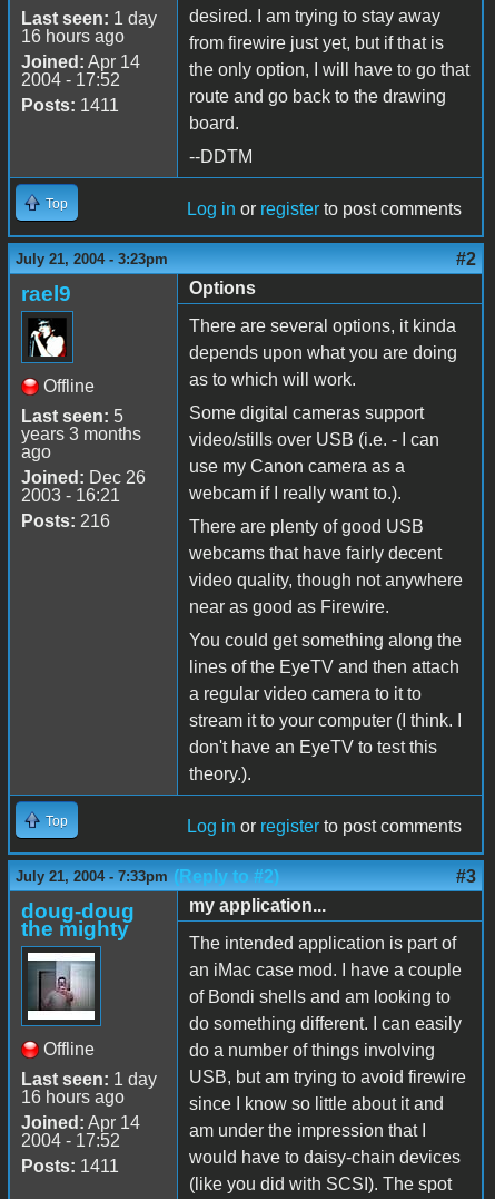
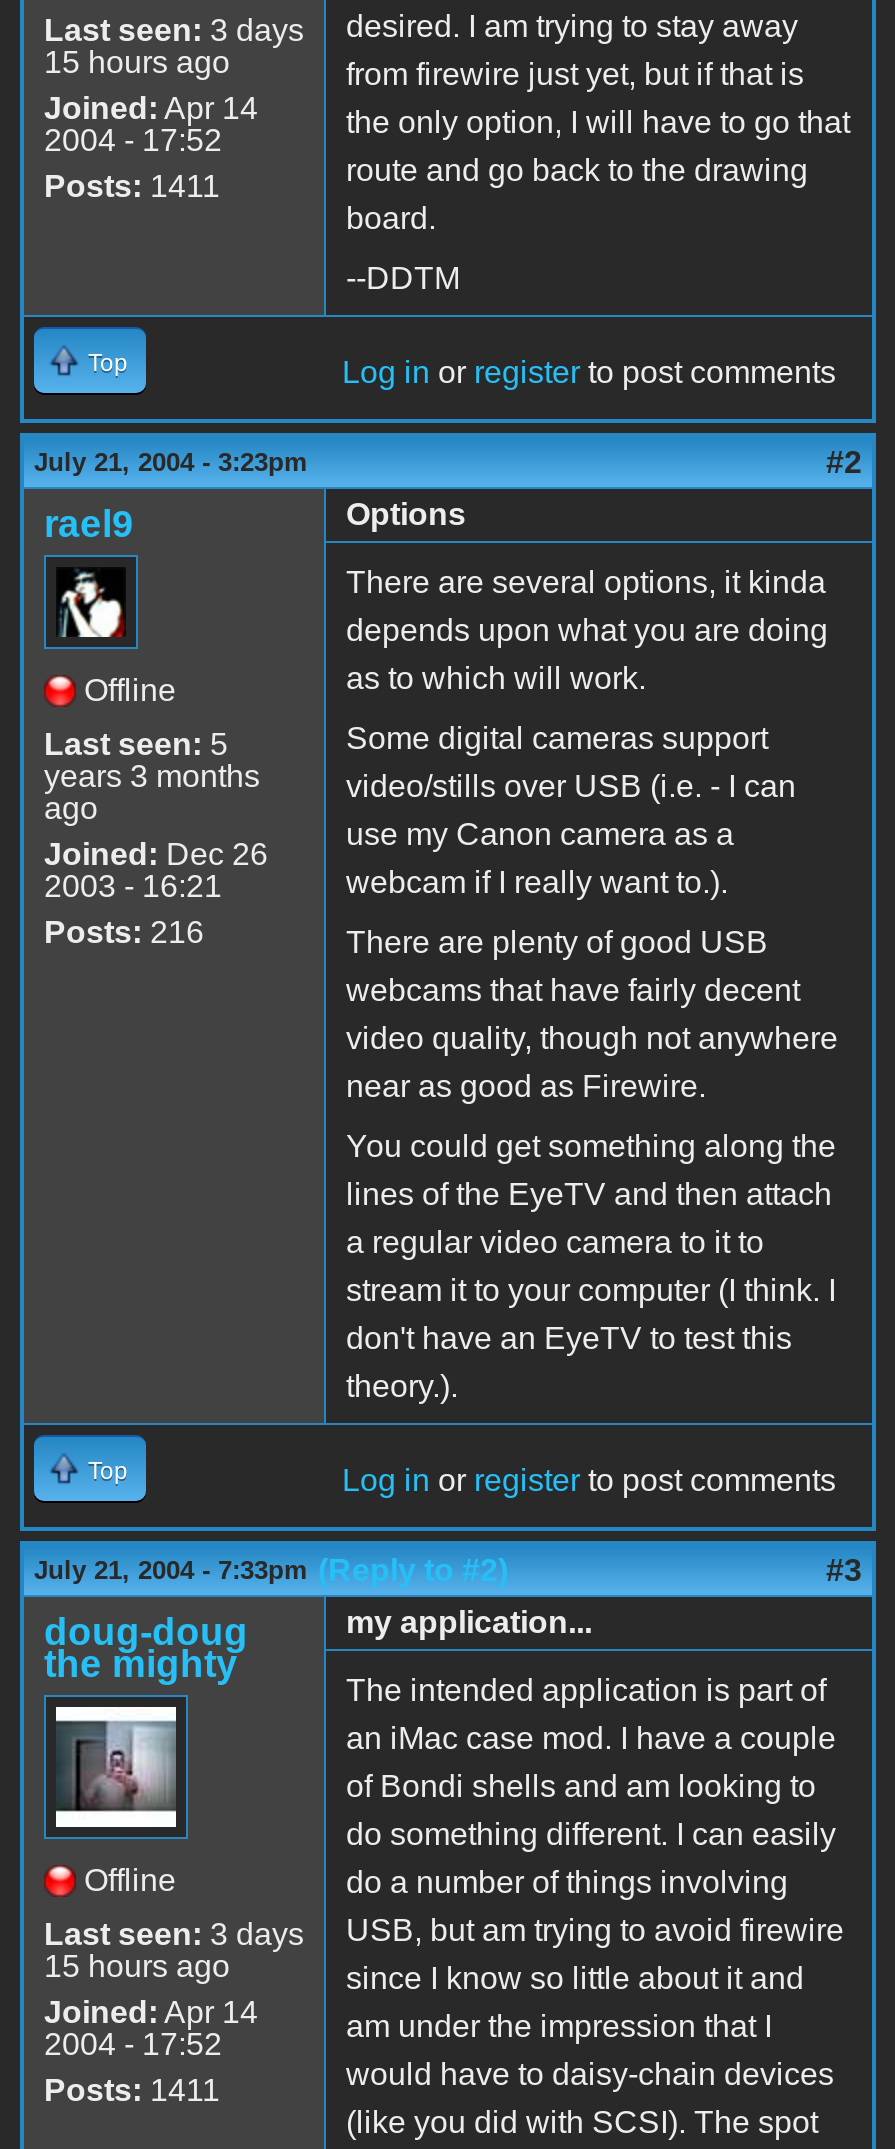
- Last seen: 1 day
+ Last seen: 3 days

- 16 hours ago
+ 15 hours ago

- Last seen: 1 day
+ Last seen: 3 days

- 16 hours ago
+ 15 hours ago
